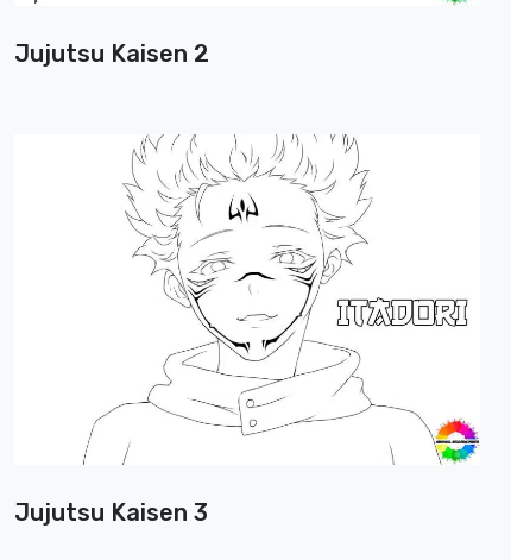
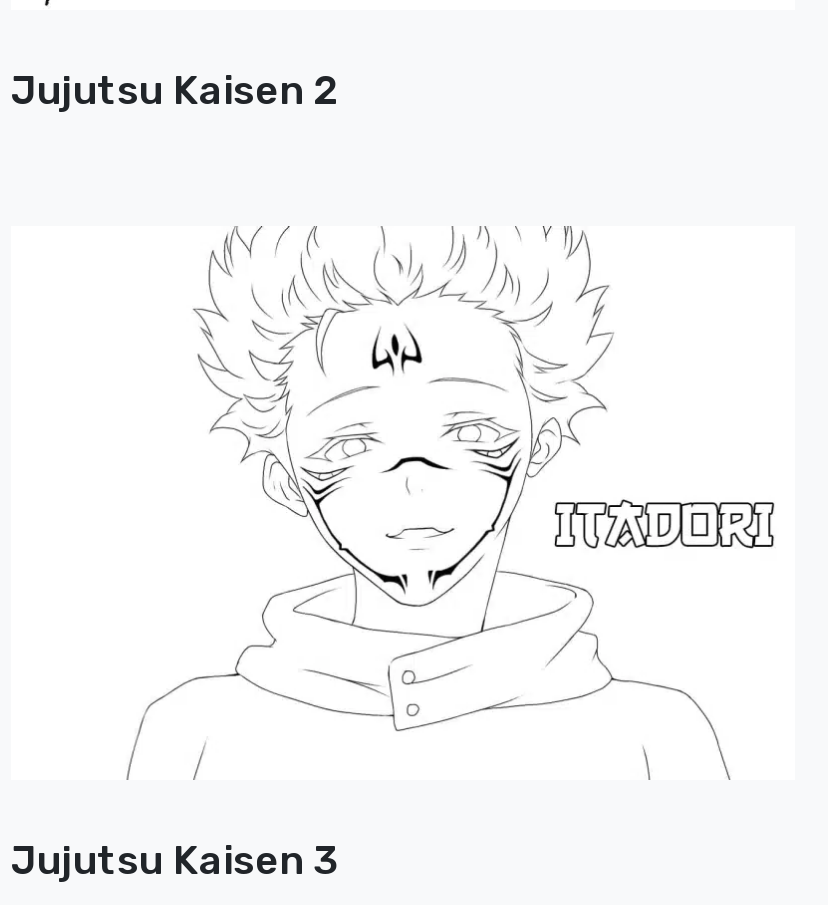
- [image]
